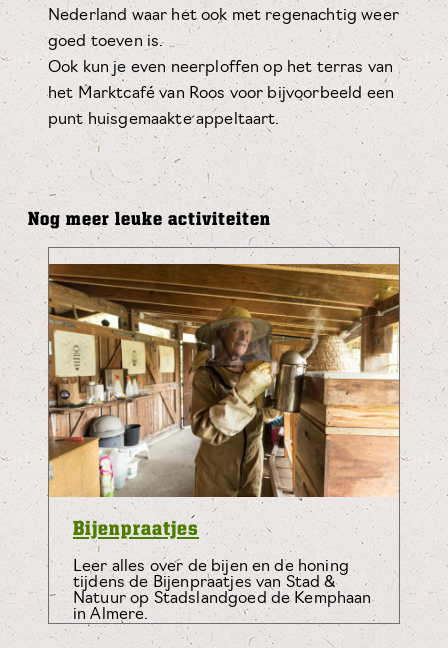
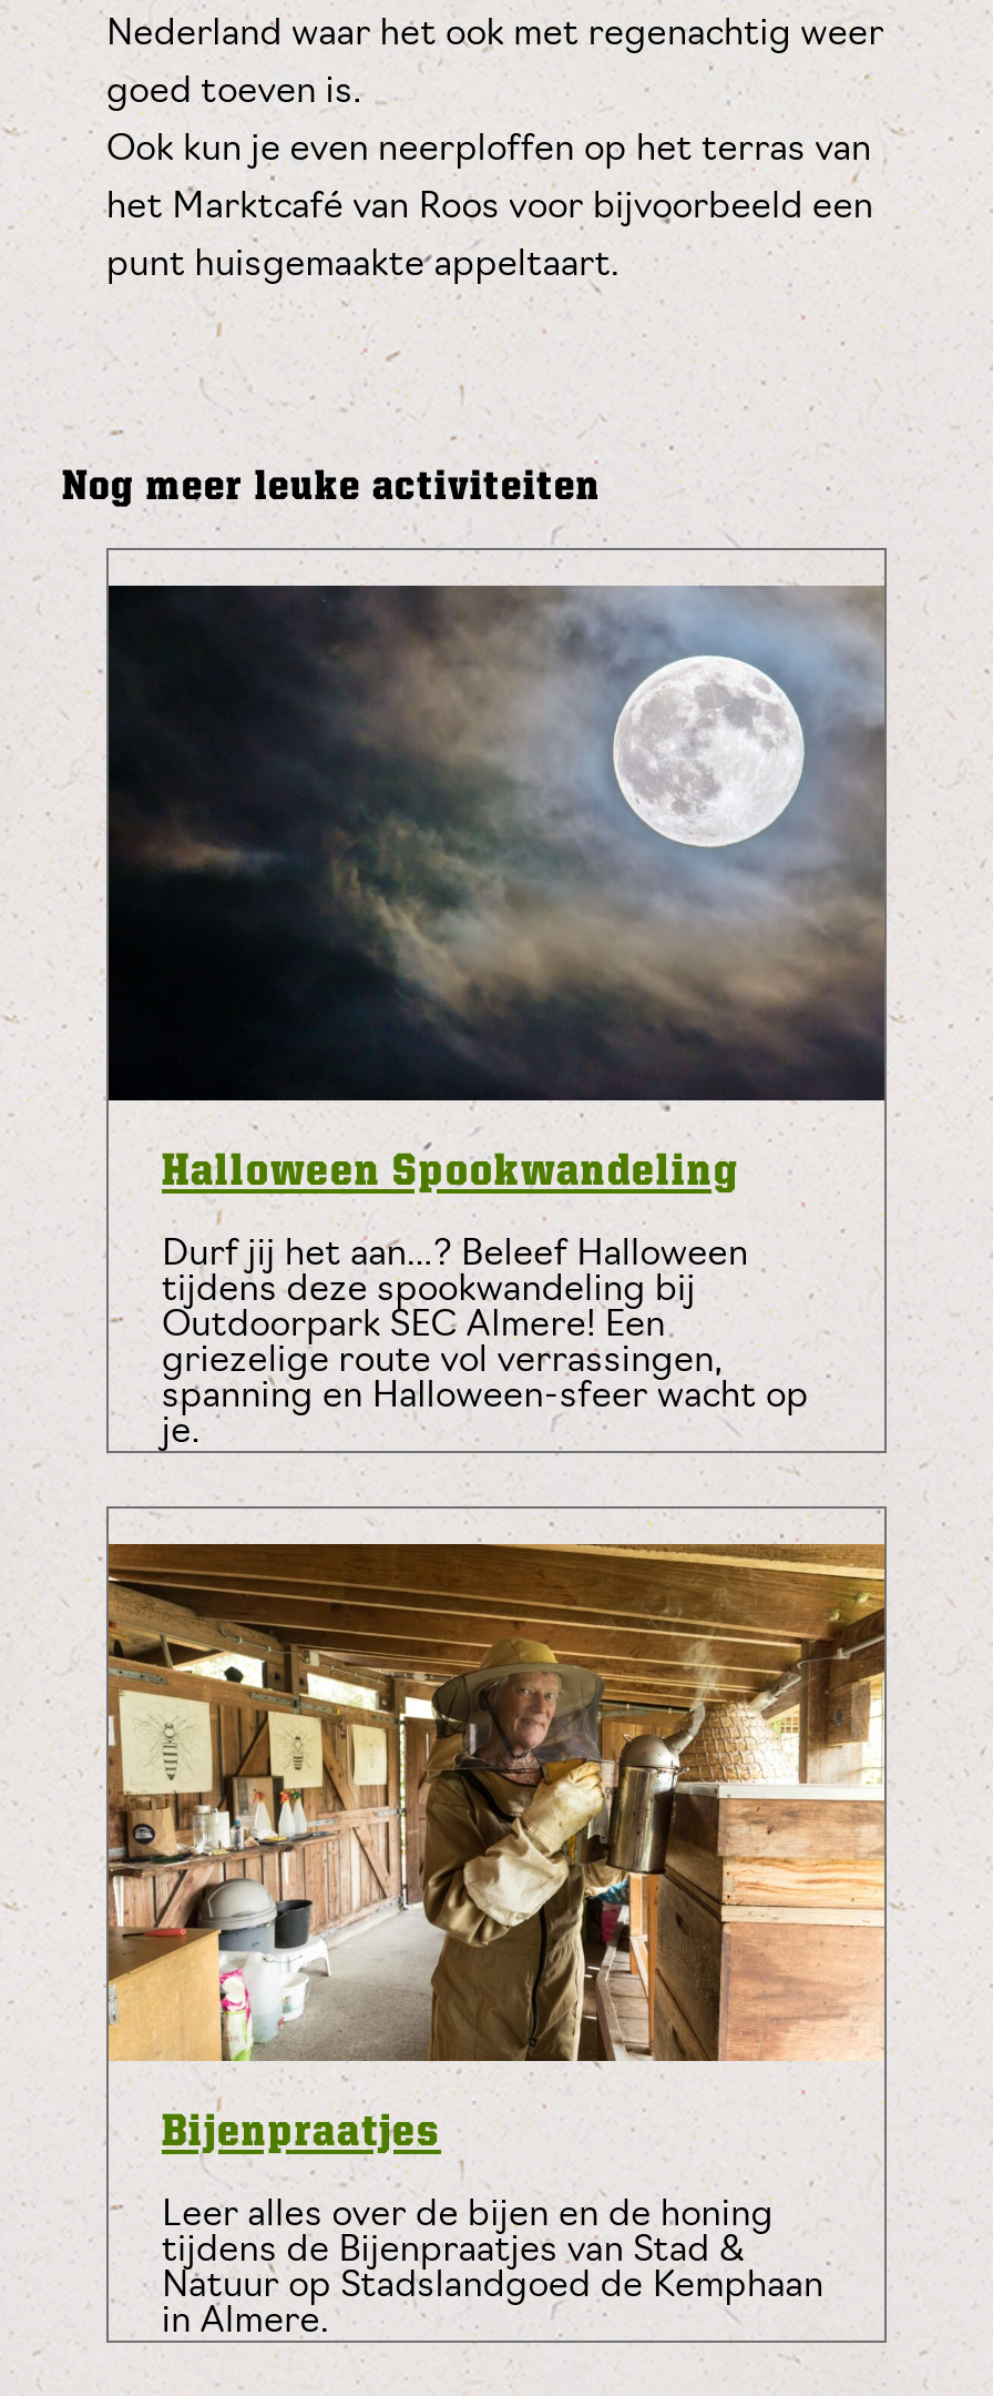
+ [image]
+ Halloween Spookwandeling
+ Durf jij het aan…? Beleef Halloween
+ tijdens deze spookwandeling bij
+ Outdoorpark SEC Almere! Een
+ griezelige route vol verrassingen,
+ spanning en Halloween-sfeer wacht op
+ je.
